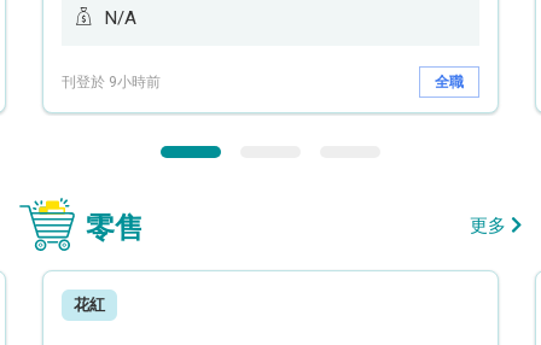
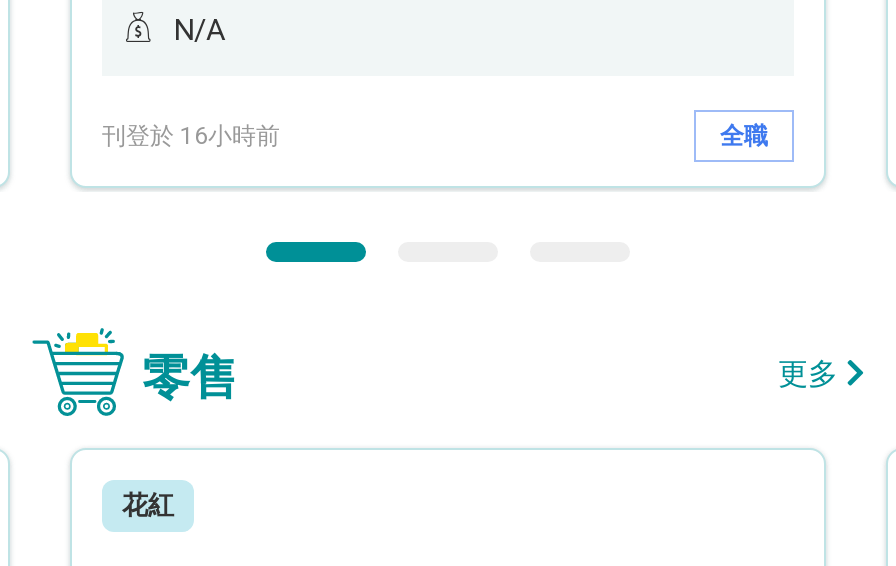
- 刊登於 9小時前
+ 刊登於 16小時前
